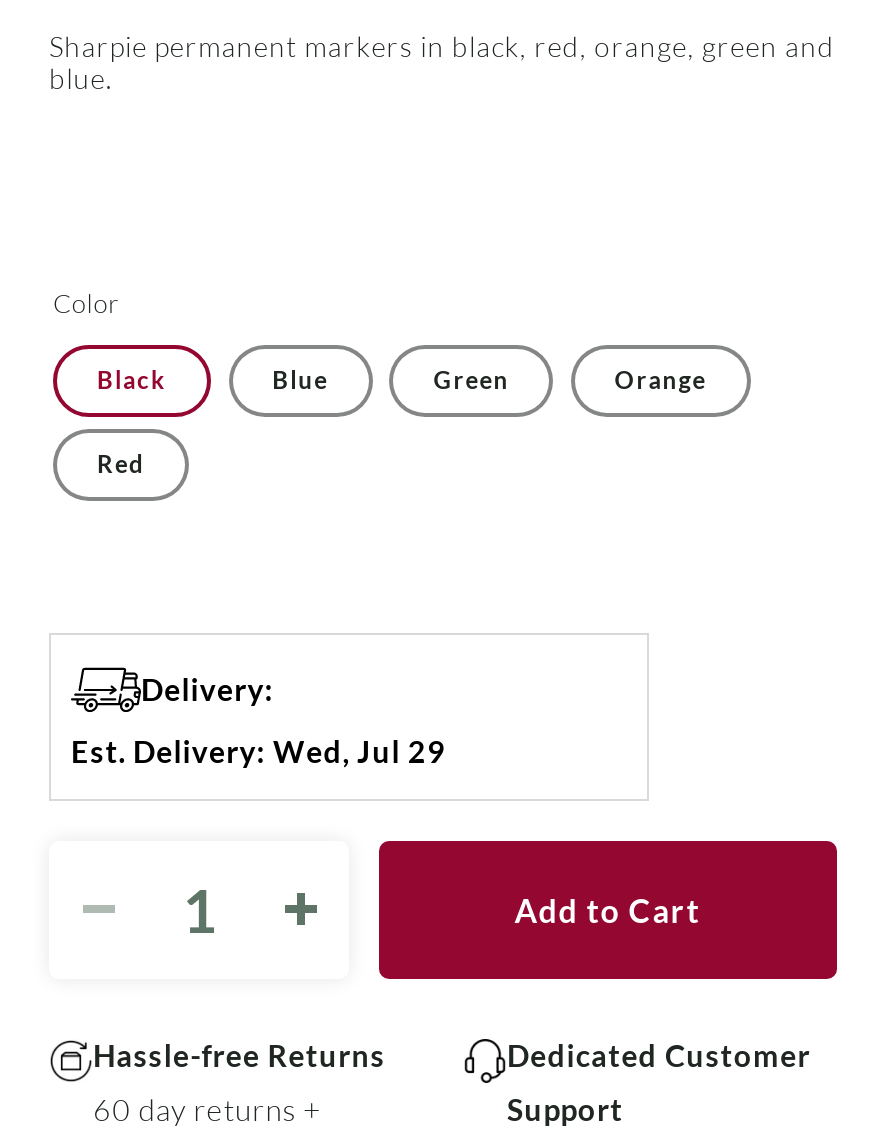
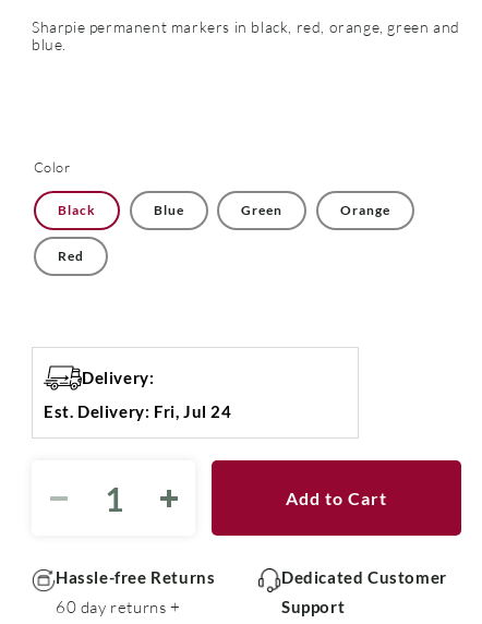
- Est. Delivery: Wed, Jul 29
+ Est. Delivery: Fri, Jul 24
